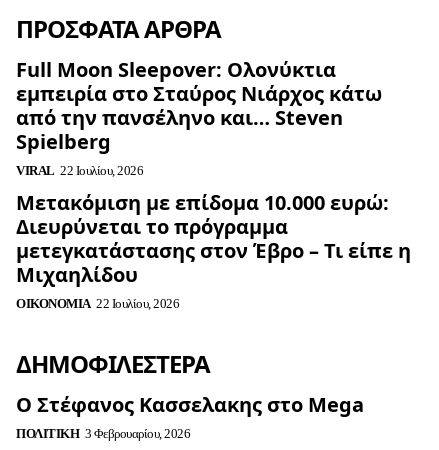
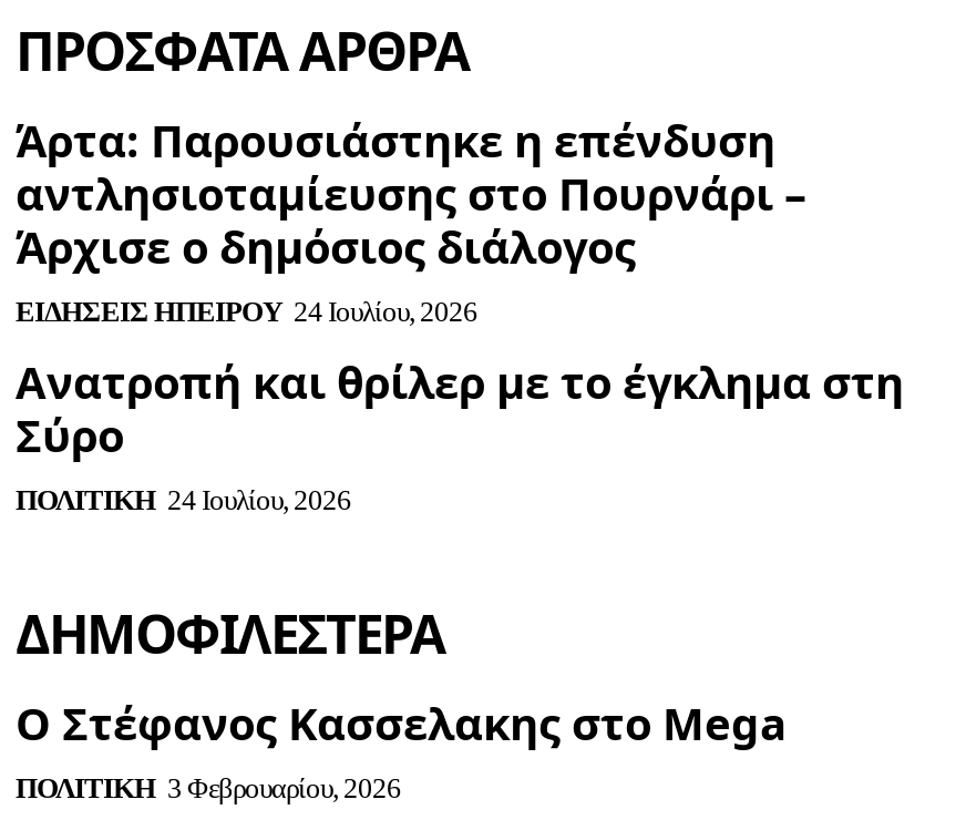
- Full Moon Sleepover: Ολονύκτια
- εμπειρία στο Σταύρος Νιάρχος κάτω
- από την πανσέληνο και… Steven
- Spielberg
- VIRAL 22 Ιουλίου, 2026
- Μετακόμιση με επίδομα 10.000 ευρώ:
- Διευρύνεται το πρόγραμμα
- μετεγκατάστασης στον Έβρο – Τι είπε η
- Μιχαηλίδου
- ΟΙΚΟΝΟΜΊΑ 22 Ιουλίου, 2026
+ Άρτα: Παρουσιάστηκε η επένδυση
+ αντλησιοταμίευσης στο Πουρνάρι –
+ Άρχισε ο δημόσιος διάλογος
+ ΕΙΔΉΣΕΙΣ ΗΠΕΊΡΟΥ 24 Ιουλίου, 2026
+ Ανατροπή και θρίλερ με το έγκλημα στη
+ Σύρο
+ ΠΟΛΙΤΙΚΉ 24 Ιουλίου, 2026
